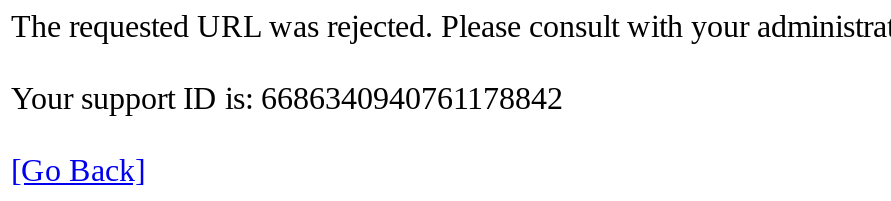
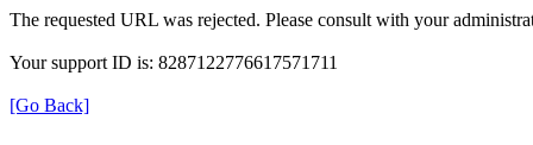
- Your support ID is: 6686340940761178842
+ Your support ID is: 8287122776617571711
